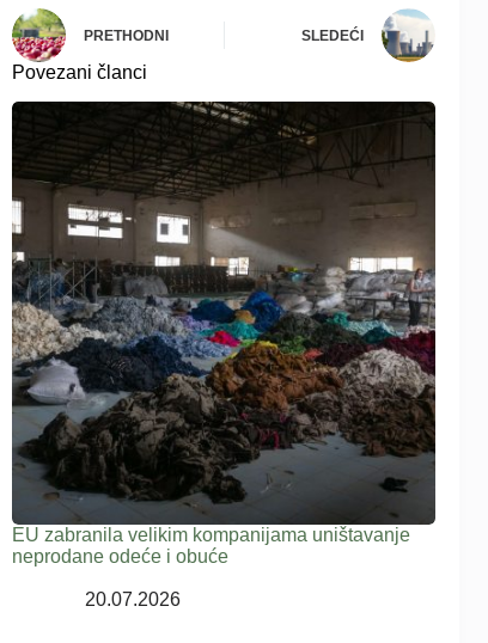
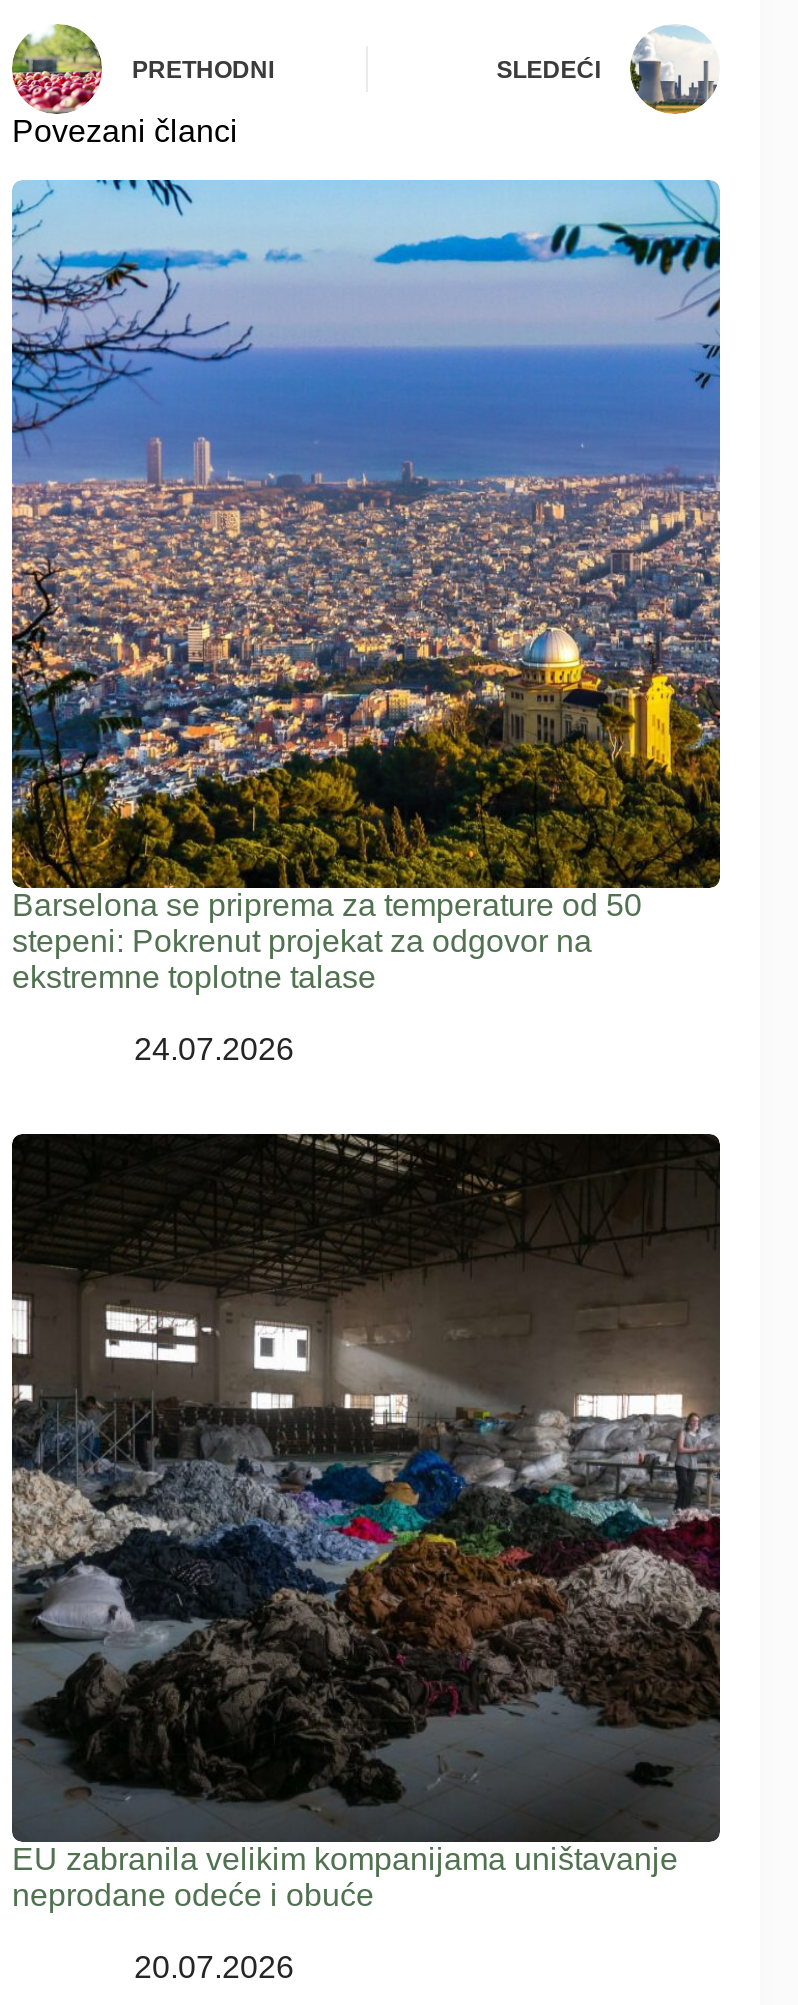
+ [image]
+ Barselona se priprema za temperature od 50
+ stepeni: Pokrenut projekat za odgovor na
+ ekstremne toplotne talase
+ 24.07.2026
